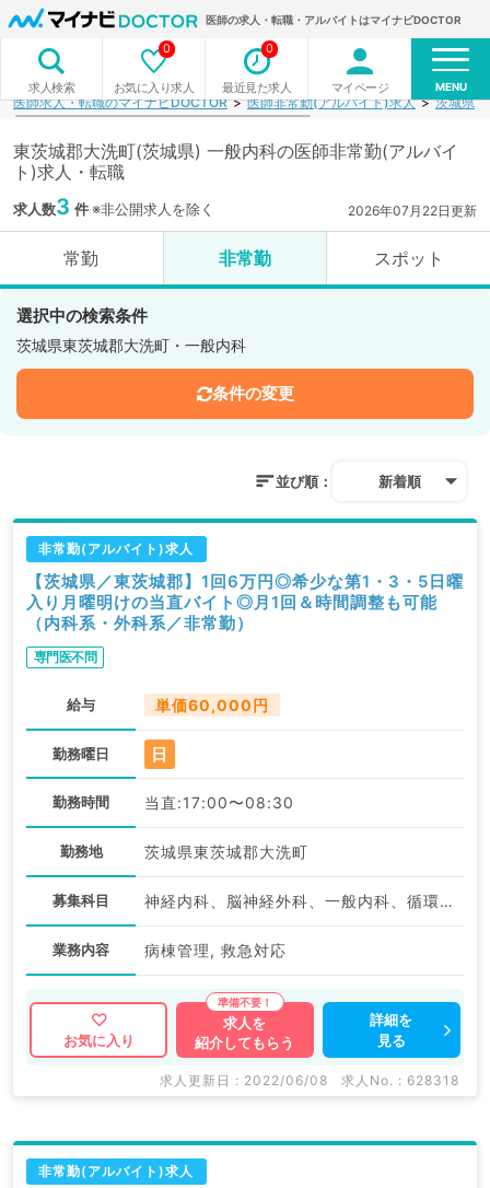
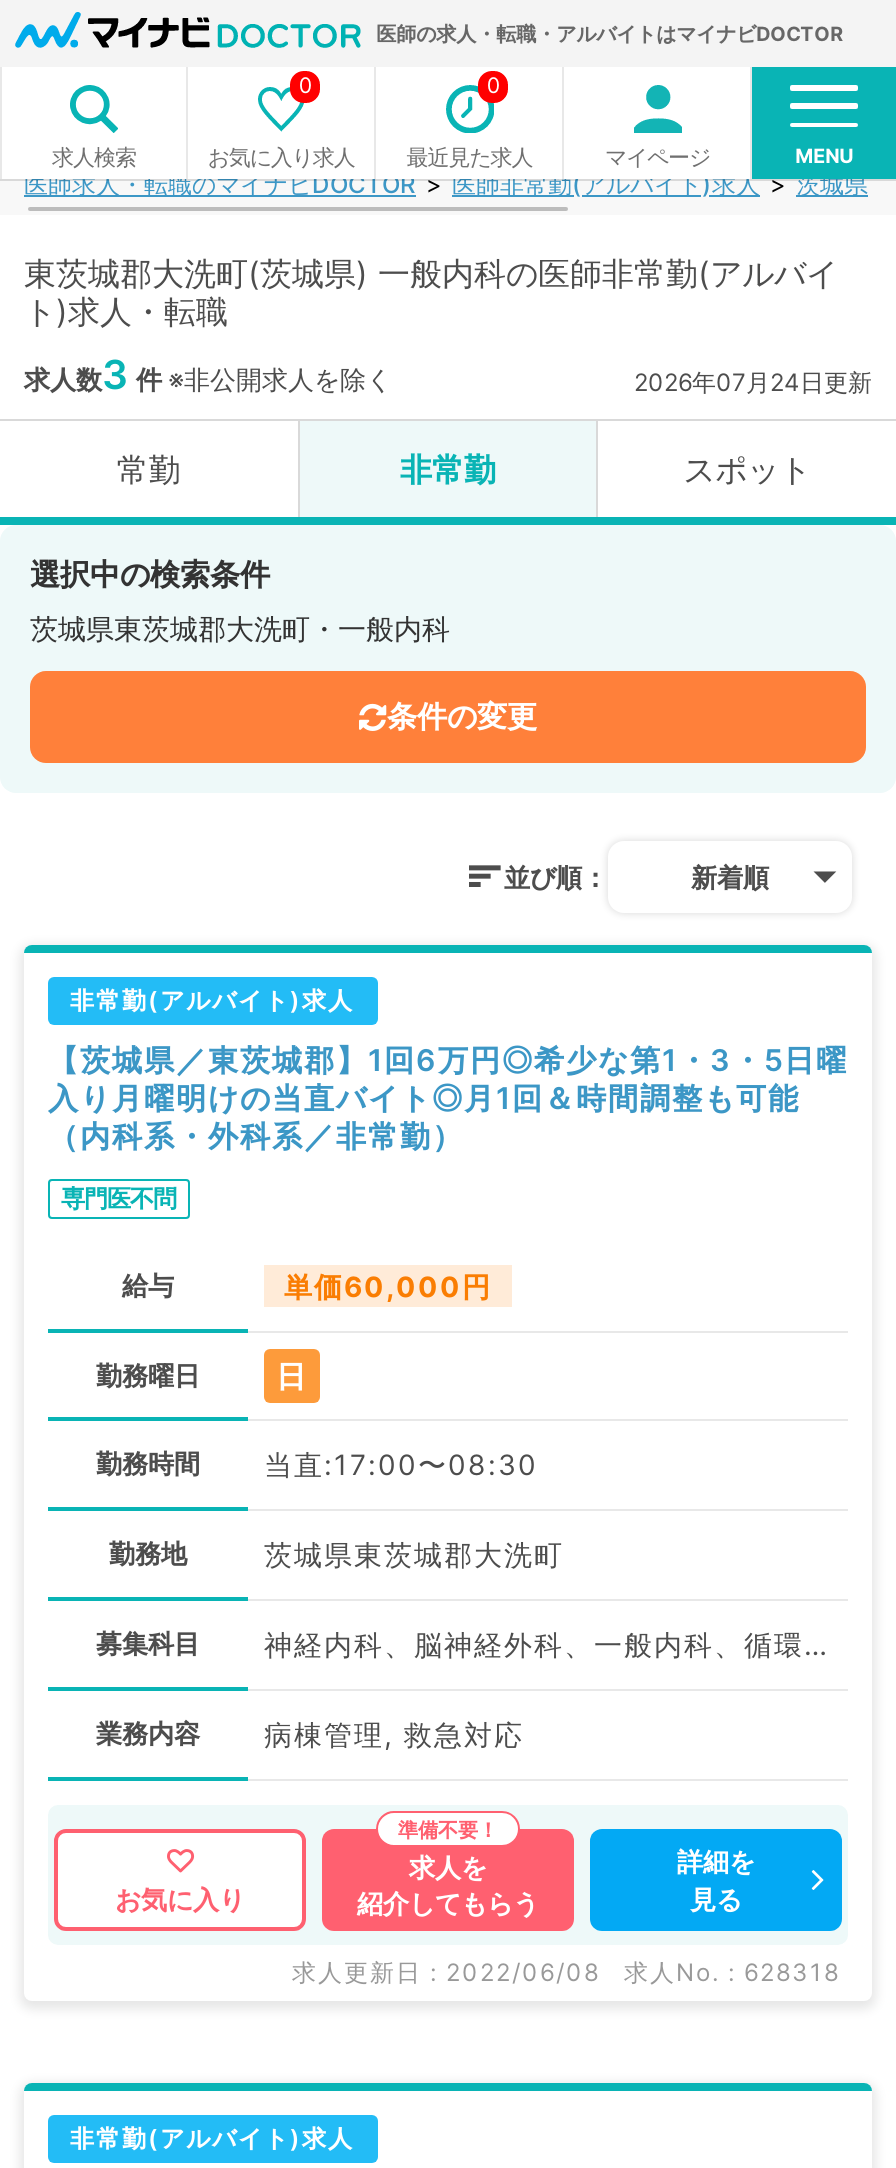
- 2026年07月22日更新
+ 2026年07月24日更新
